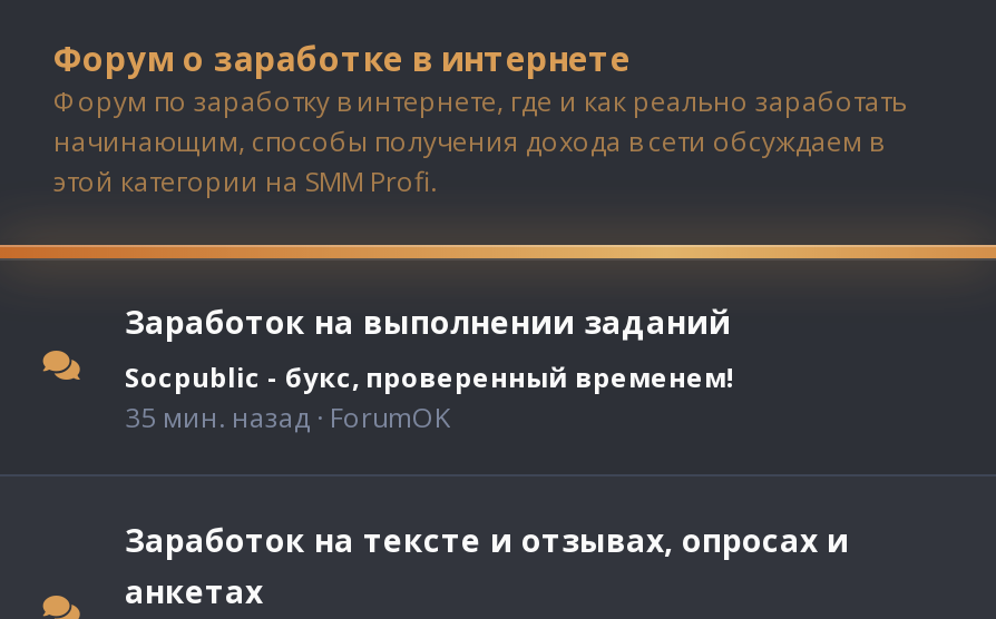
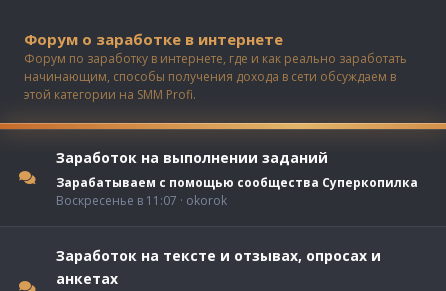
- Socpublic - букс, проверенный временем!
- 35 мин. назад ForumOK
+ Зарабатываем с помощью сообщества Суперкопилка
+ Воскресенье в 11:07 okorok
